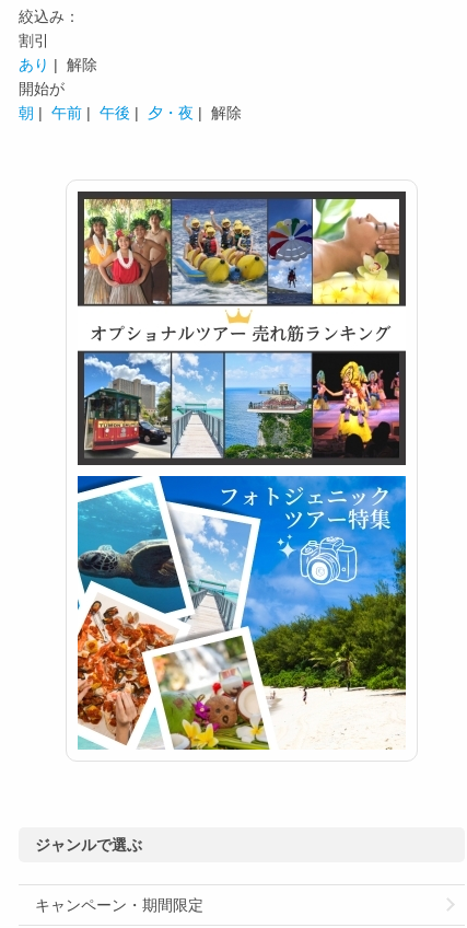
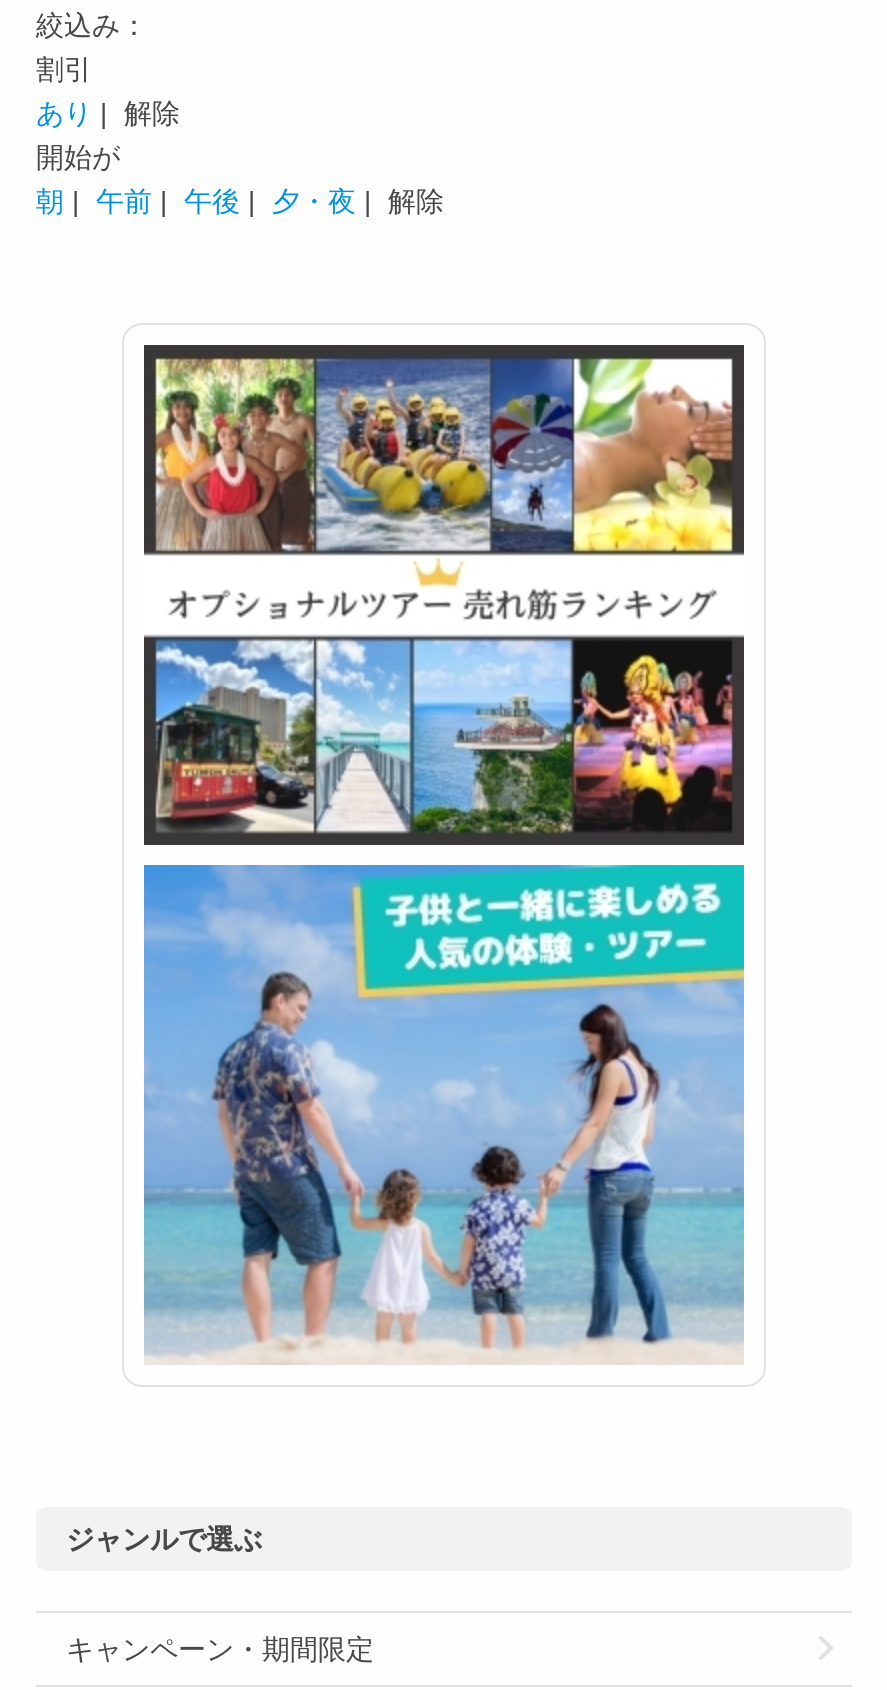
- [image]
+ [image]
